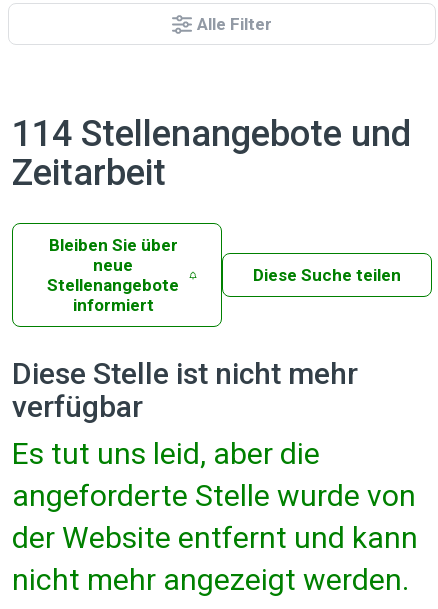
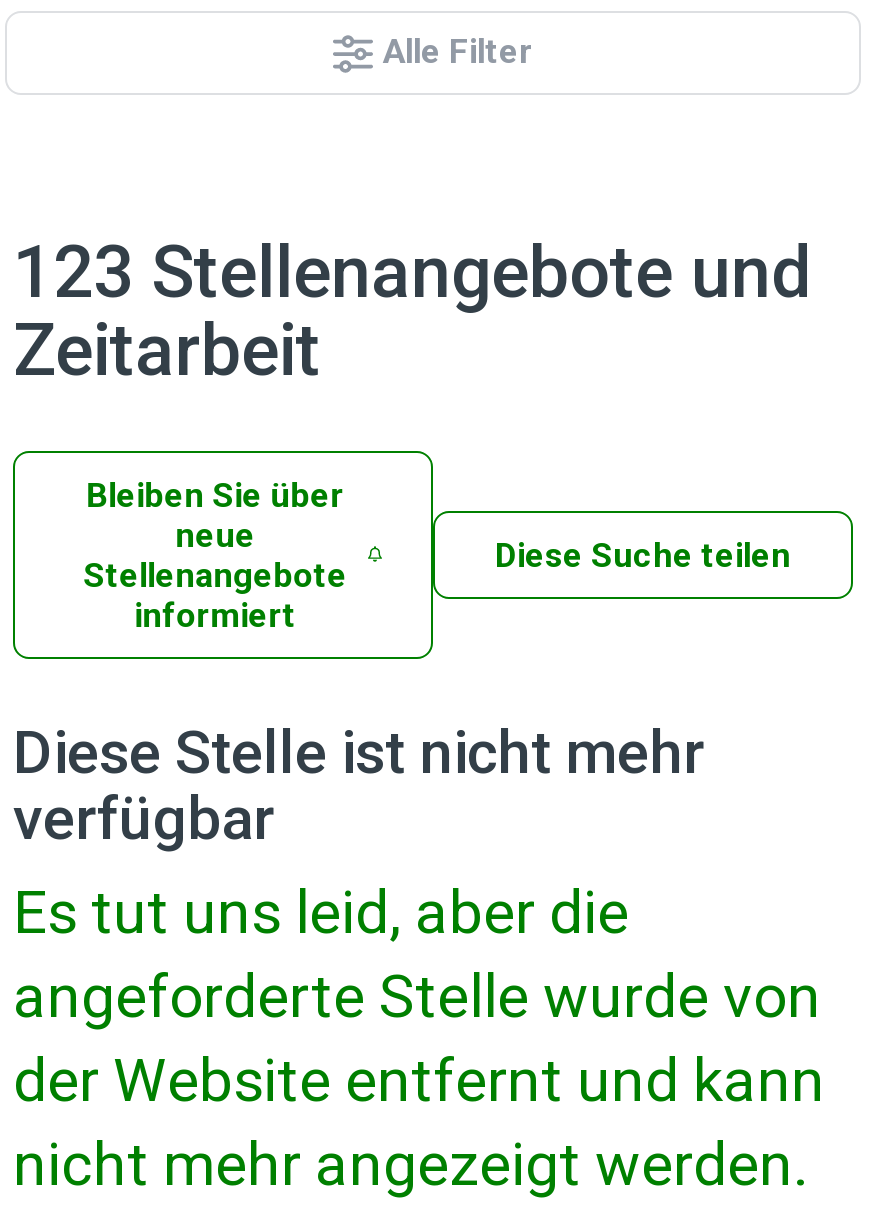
- 114 Stellenangebote und
+ 123 Stellenangebote und
